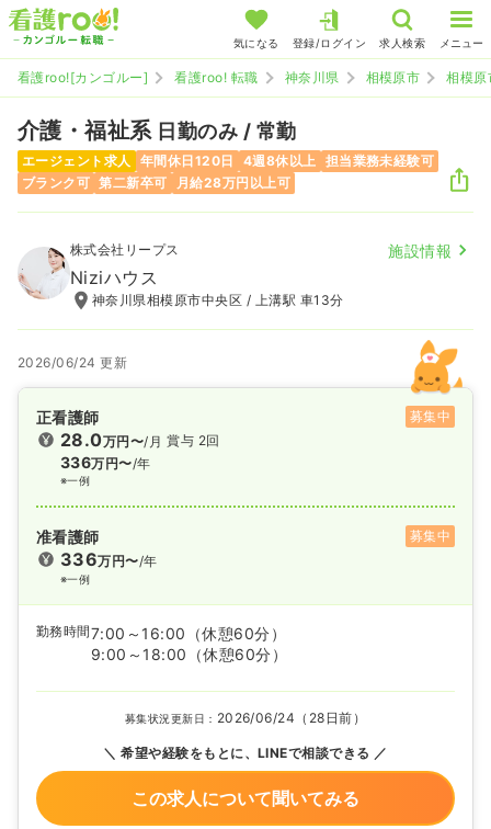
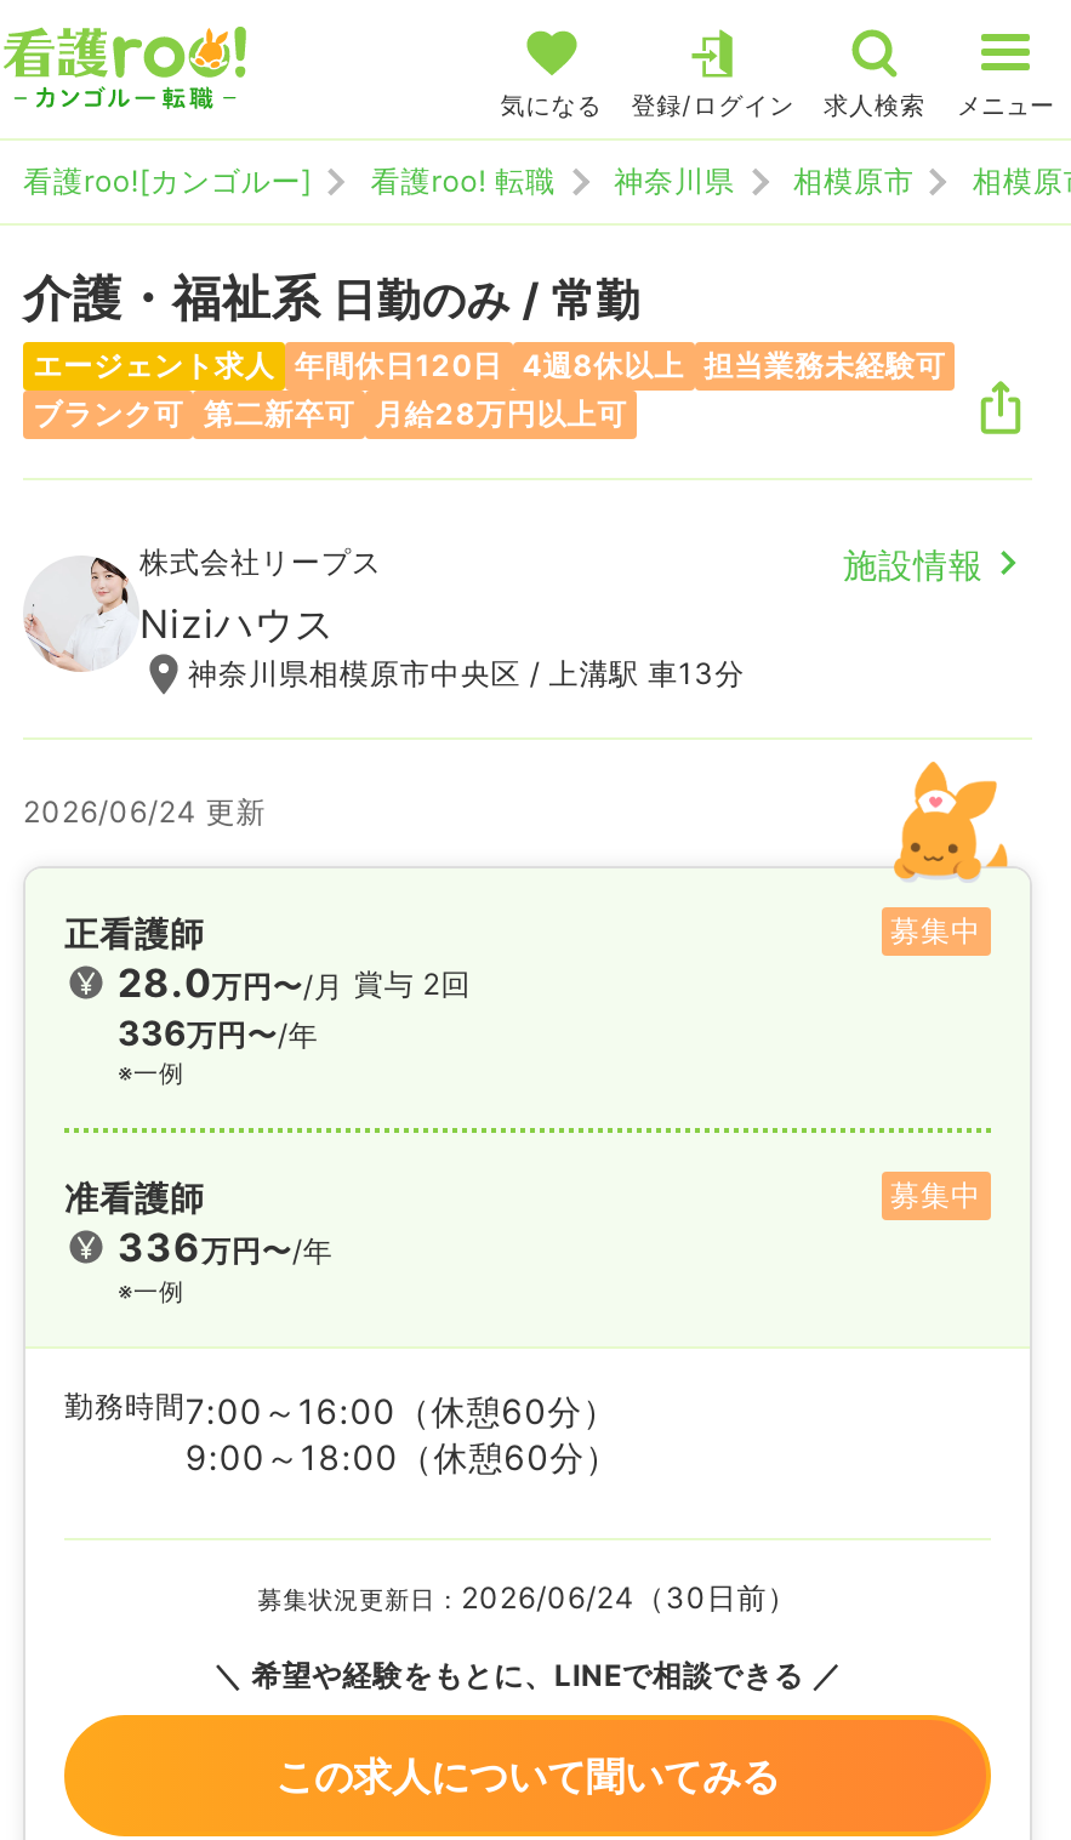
- 募集状況更新日：2026/06/24（28日前）
+ 募集状況更新日：2026/06/24（30日前）
